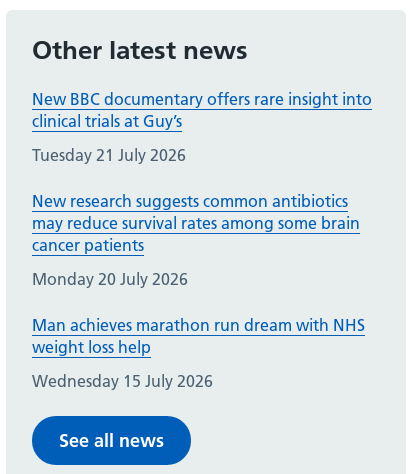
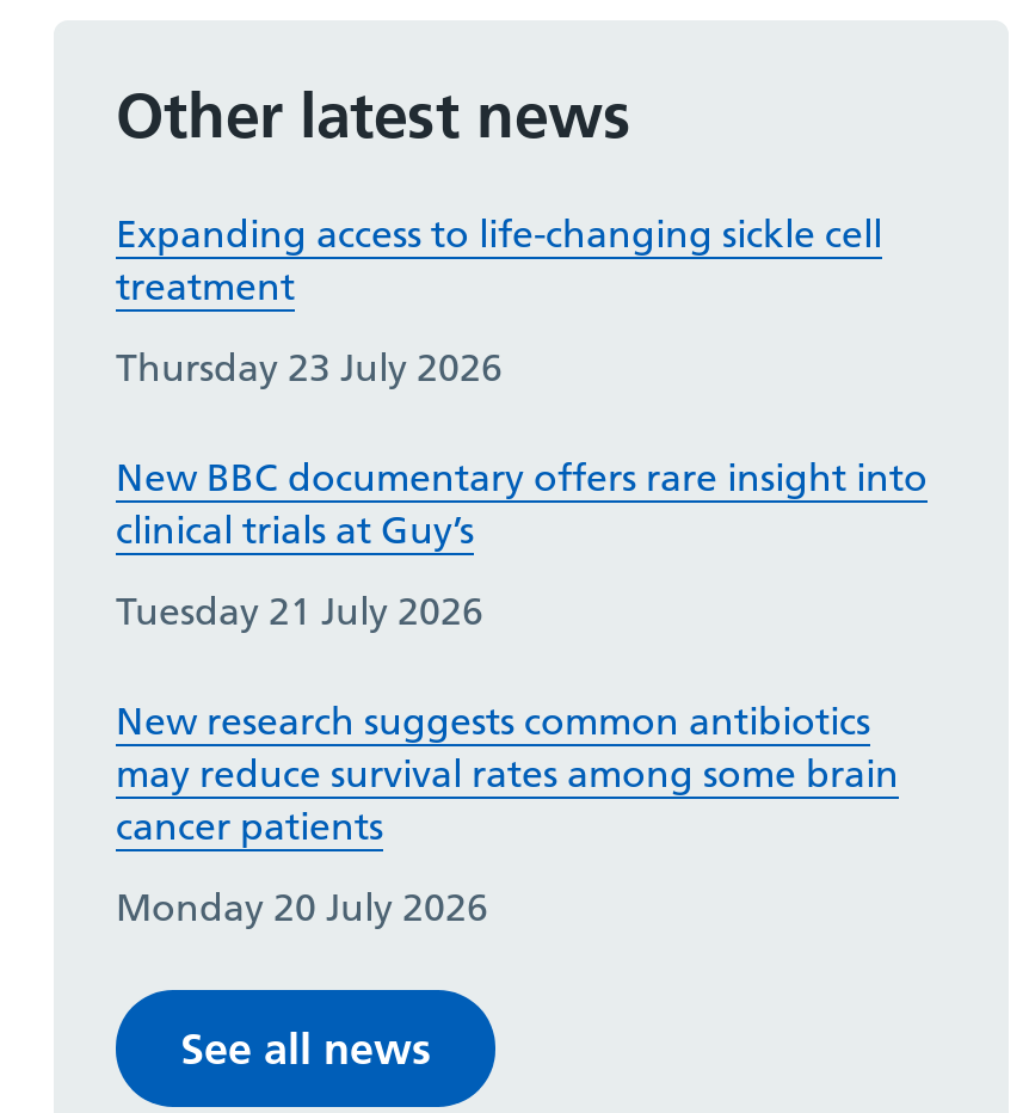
+ Expanding access to life-changing sickle cell
+ treatment
+ Thursday 23 July 2026

moved down: New BBC documentary offers rare insight into | clinical trials at Guy’s | Tuesday 21 July 2026 | New research suggests common antibiotics | may reduce survival rates among some brain | cancer patients | Monday 20 July 2026

- Man achieves marathon run dream with NHS
- weight loss help
- Wednesday 15 July 2026
